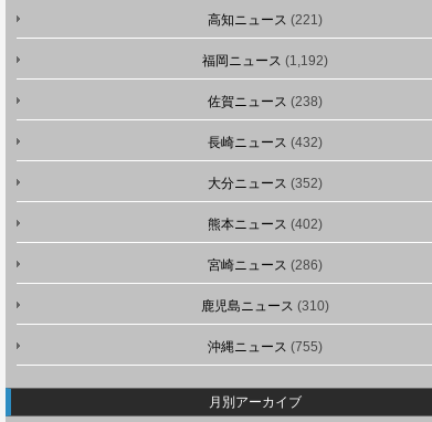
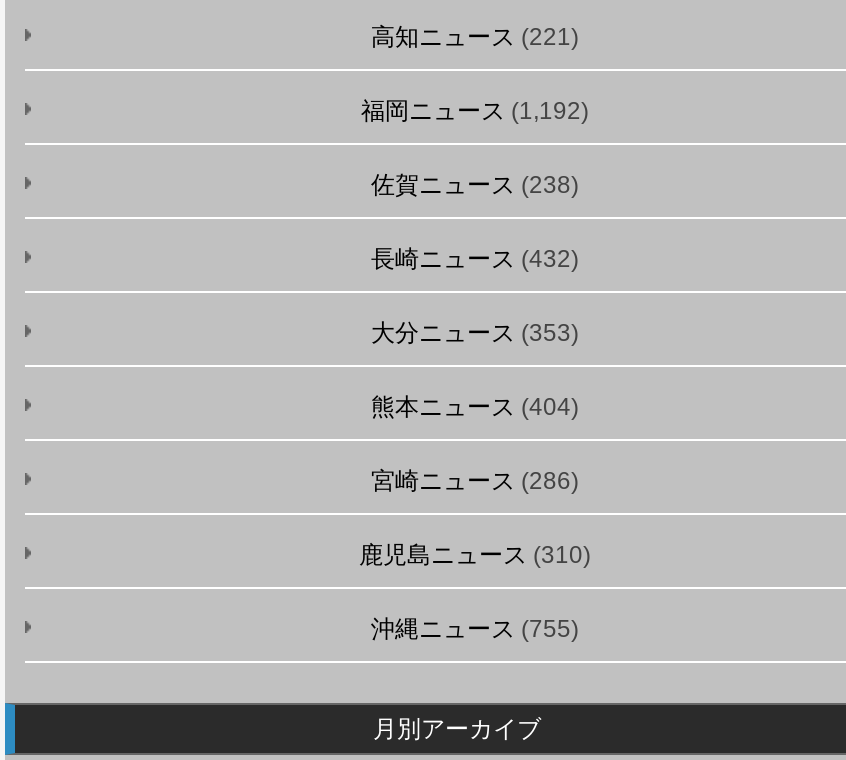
- 大分ニュース(352)
+ 大分ニュース(353)

- 熊本ニュース(402)
+ 熊本ニュース(404)
